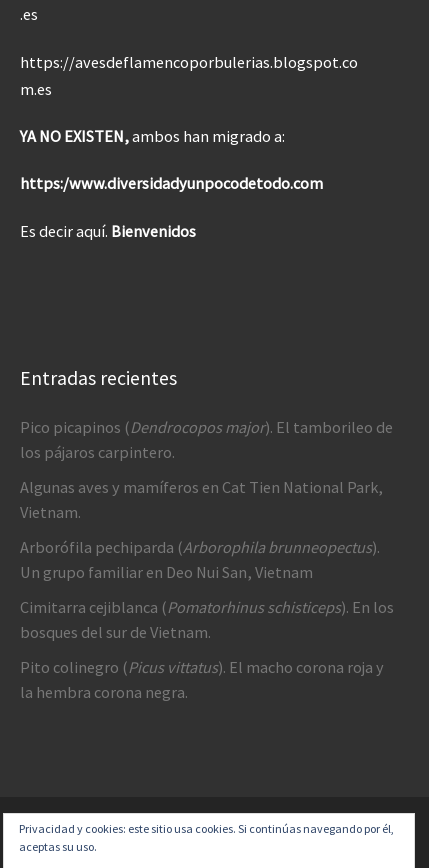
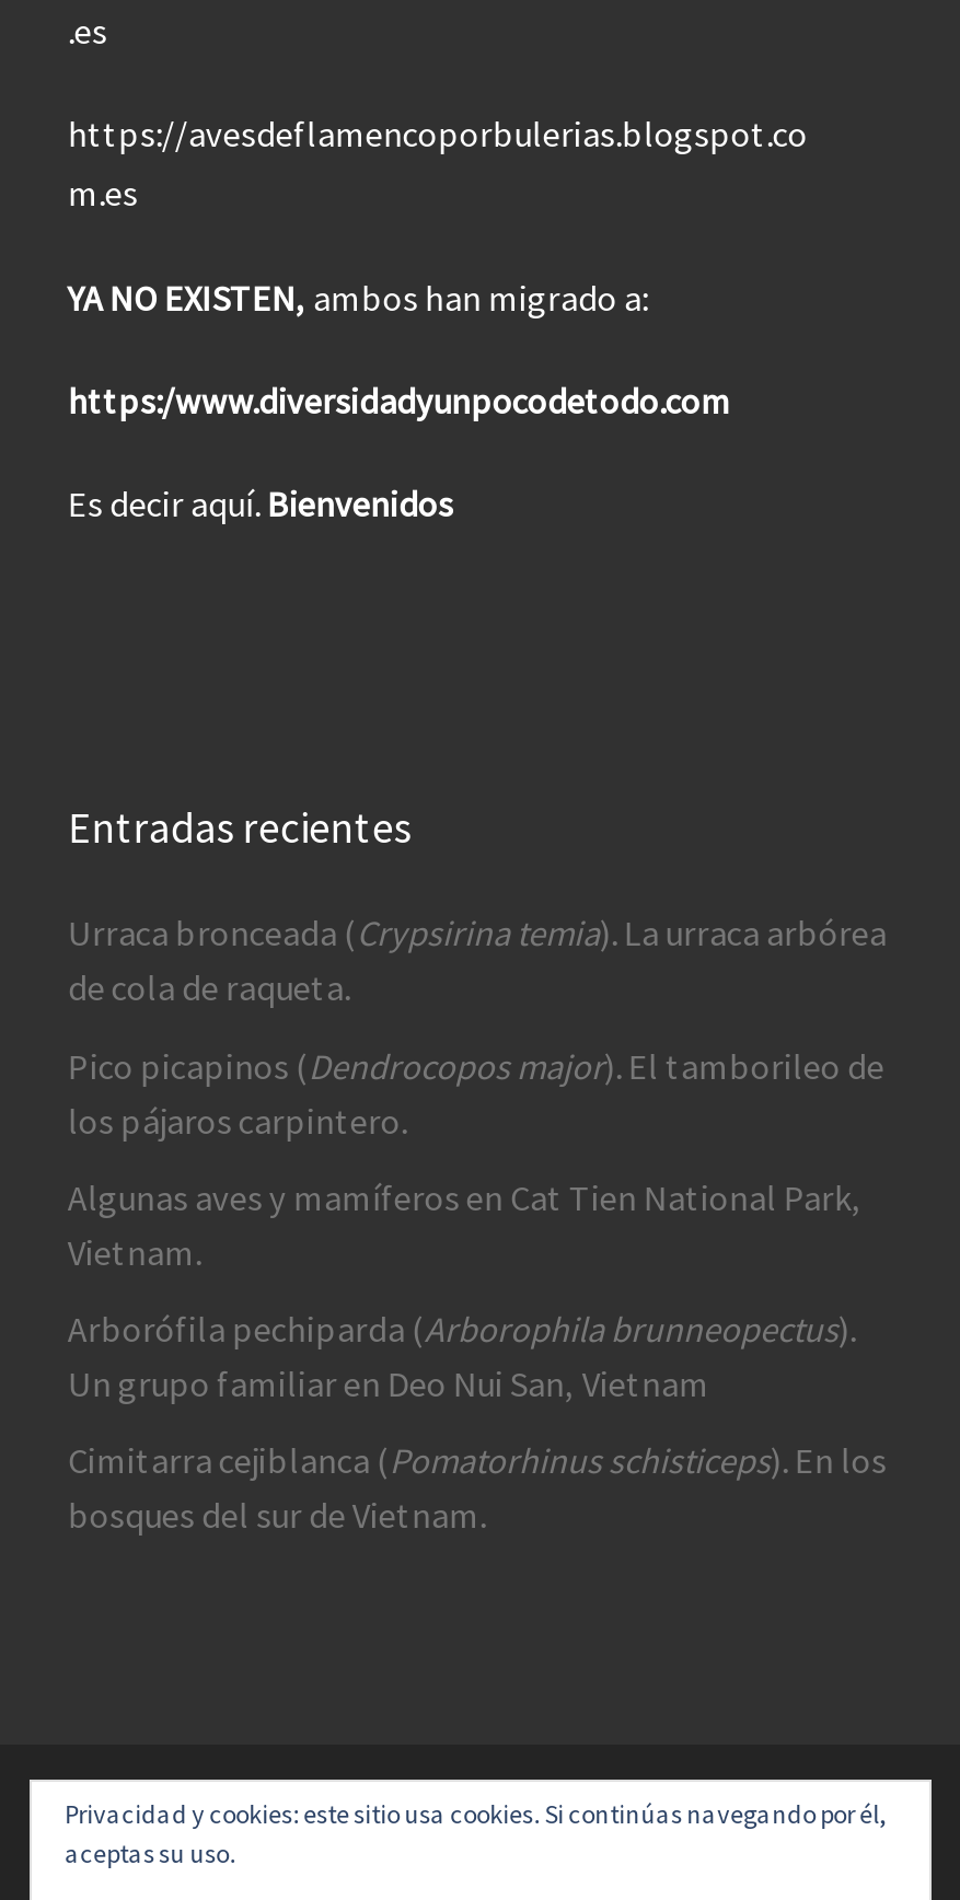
+ Urraca bronceada (Crypsirina temia). La urraca arbórea
+ de cola de raqueta.

moved down: Pico picapinos (Dendrocopos major). El tamborileo de | los pájaros carpintero. | Algunas aves y mamíferos en Cat Tien National Park, | Vietnam. | Arborófila pechiparda (Arborophila brunneopectus). | Un grupo familiar en Deo Nui San, Vietnam | Cimitarra cejiblanca (Pomatorhinus schisticeps). En los | bosques del sur de Vietnam.

- Pito colinegro (Picus vittatus). El macho corona roja y
- la hembra corona negra.
